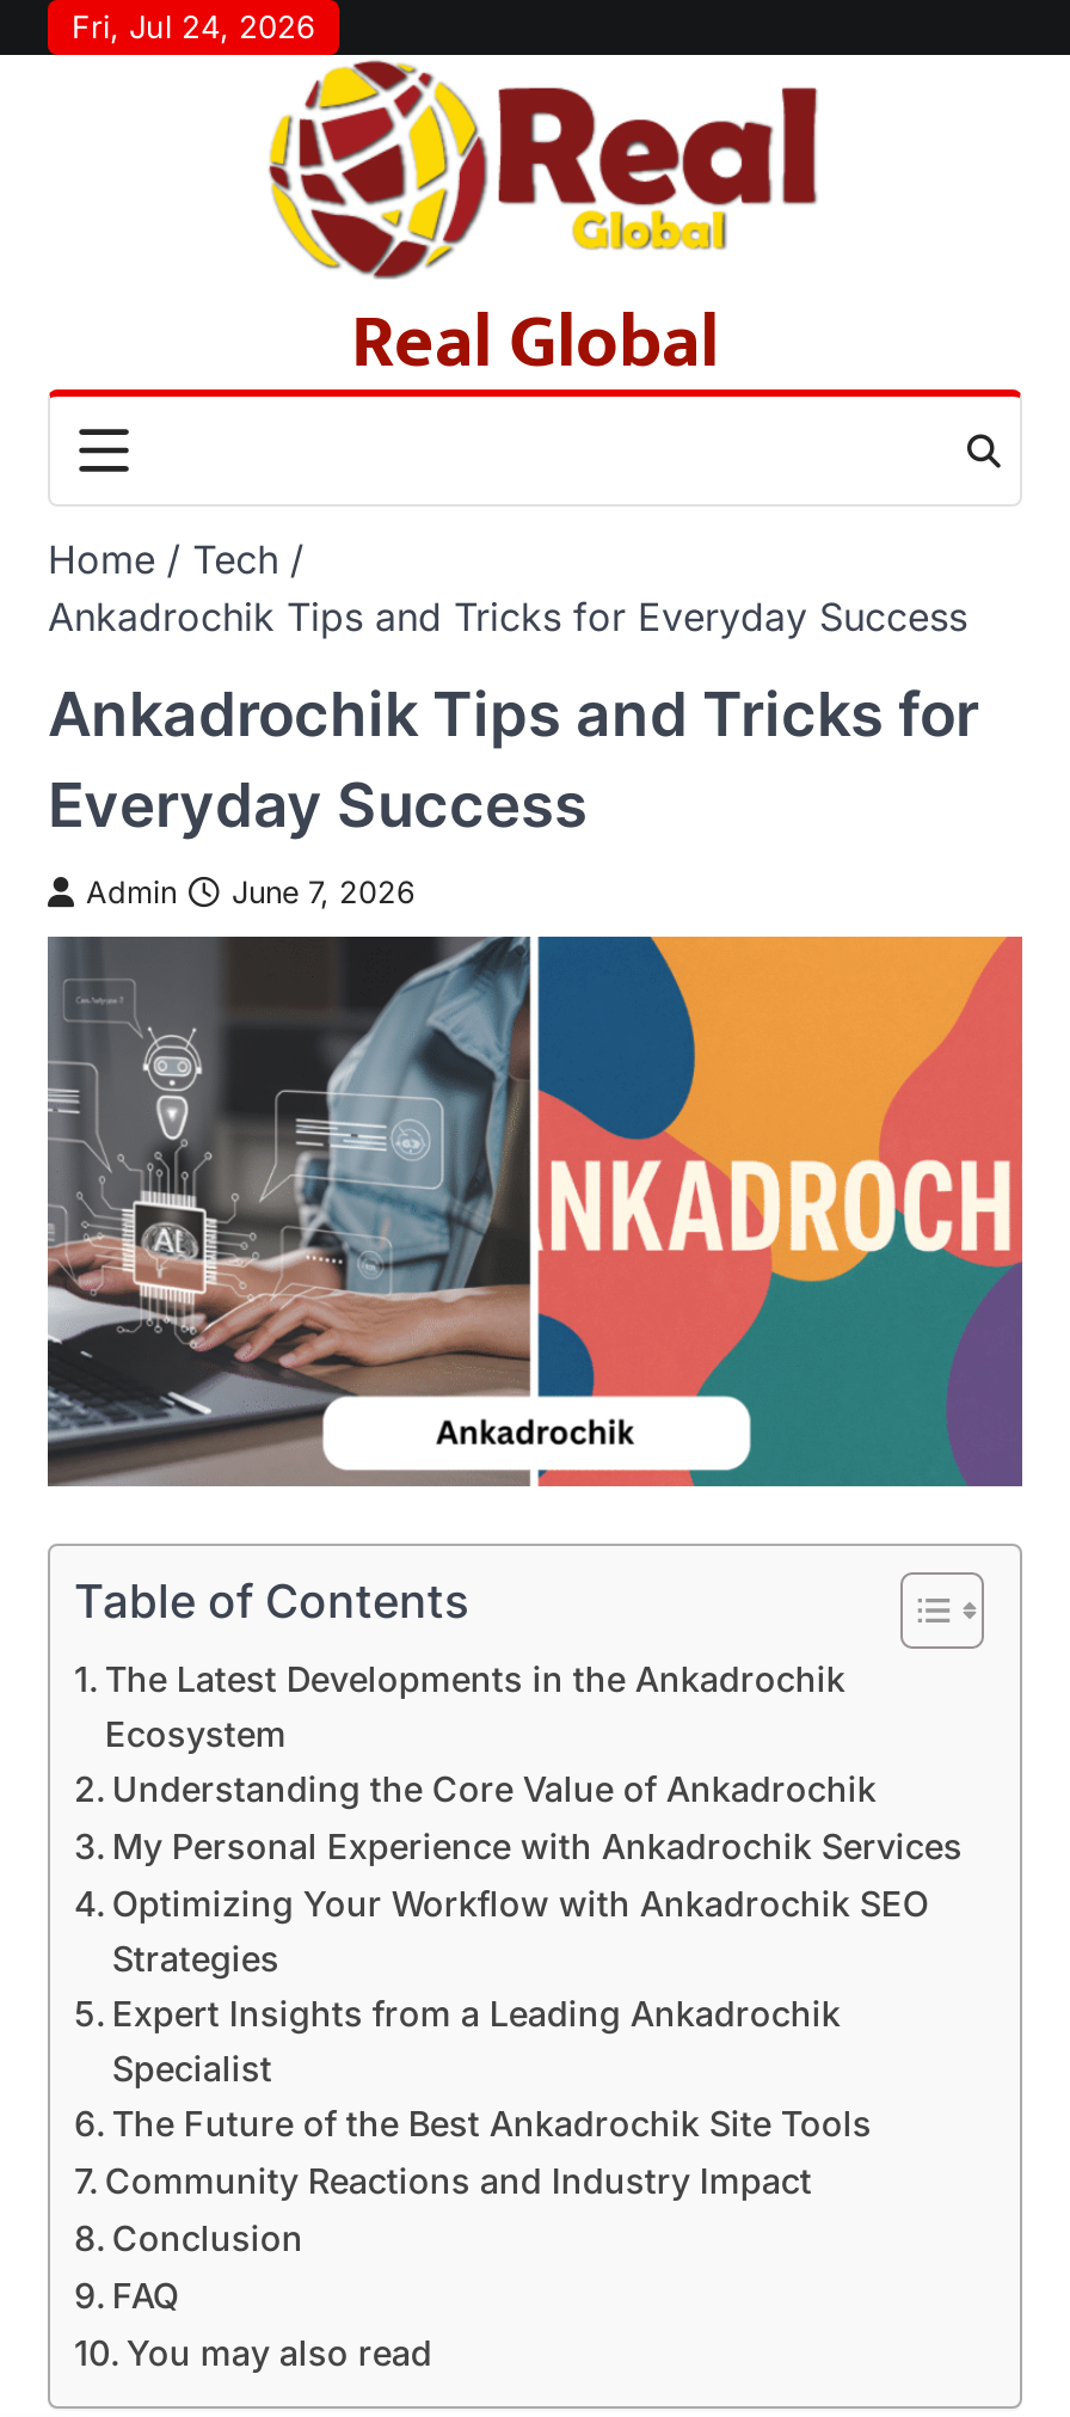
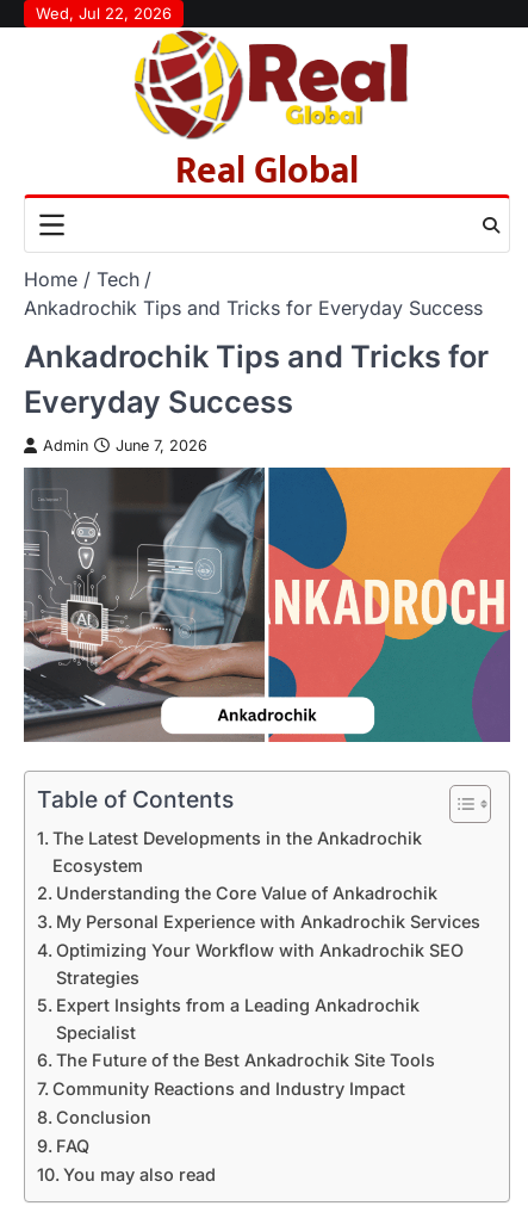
- Fri, Jul 24, 2026
+ Wed, Jul 22, 2026
